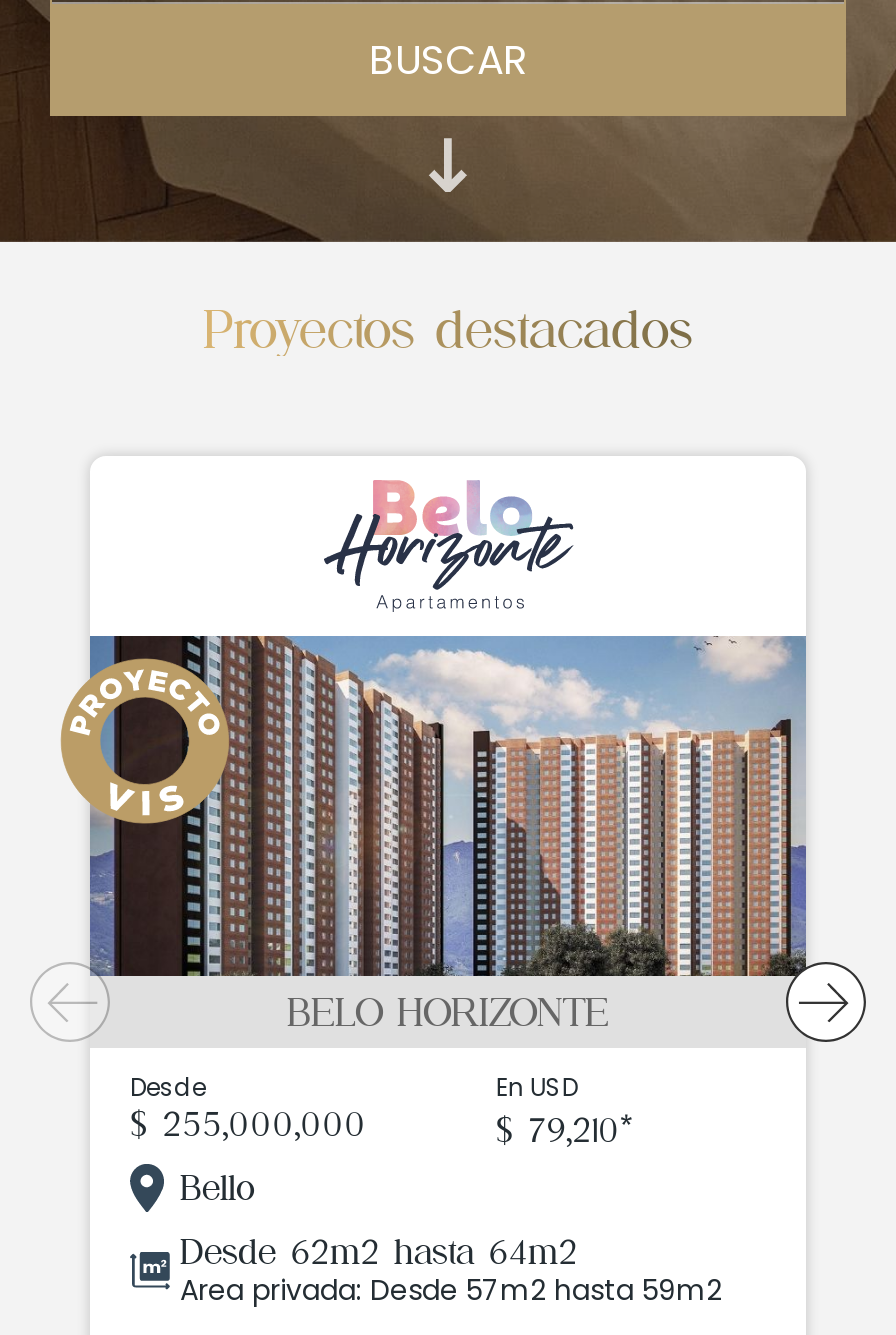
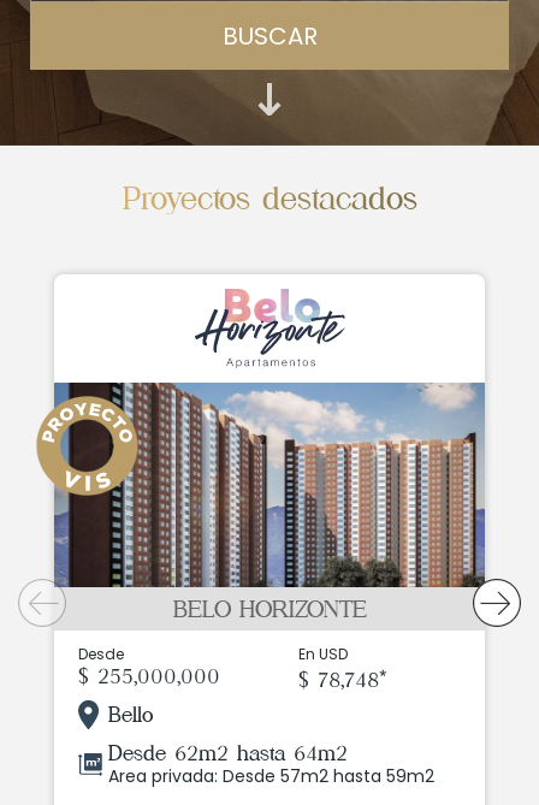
- $ 79,210*
+ $ 78,748*
